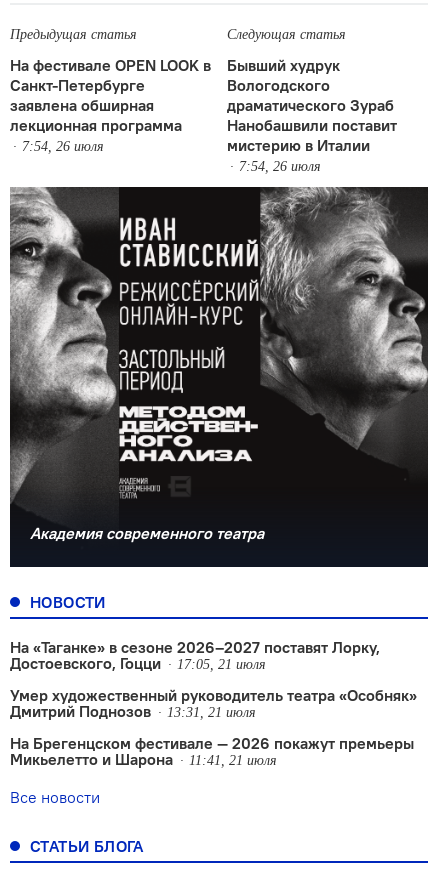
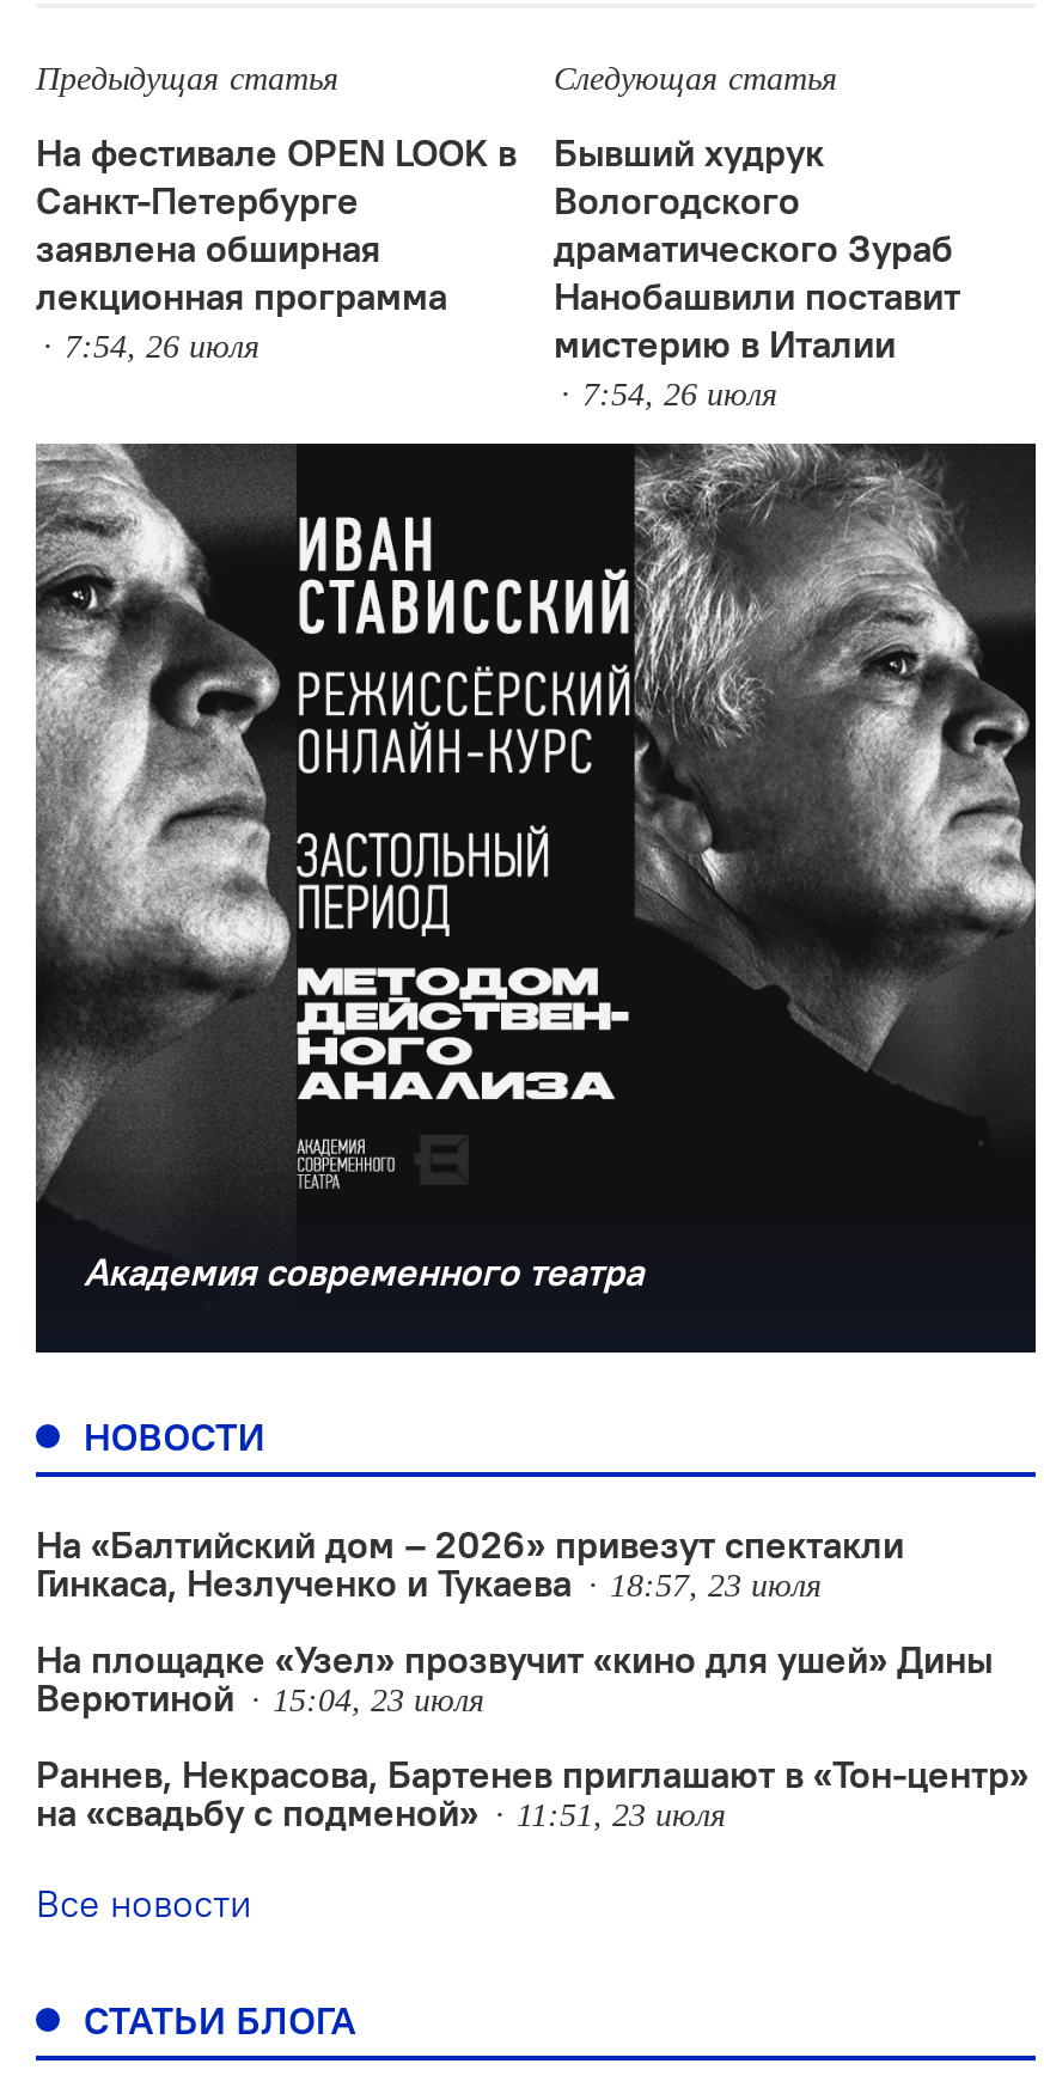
- На «Таганке» в сезоне 2026–2027 поставят Лорку,
- Достоевского, Гоцци
- 17:05, 21 июля
+ На «Балтийский дом – 2026» привезут спектакли
+ Гинкаса, Незлученко и Тукаева
+ 18:57, 23 июля

- Умер художественный руководитель театра «Особняк»
- Дмитрий Поднозов
- 13:31, 21 июля
+ На площадке «Узел» прозвучит «кино для ушей» Дины
+ Верютиной
+ 15:04, 23 июля

- На Брегенцском фестивале — 2026 покажут премьеры
- Микьелетто и Шарона
- 11:41, 21 июля
+ Раннев, Некрасова, Бартенев приглашают в «Тон-центр»
+ на «свадьбу с подменой»
+ 11:51, 23 июля
